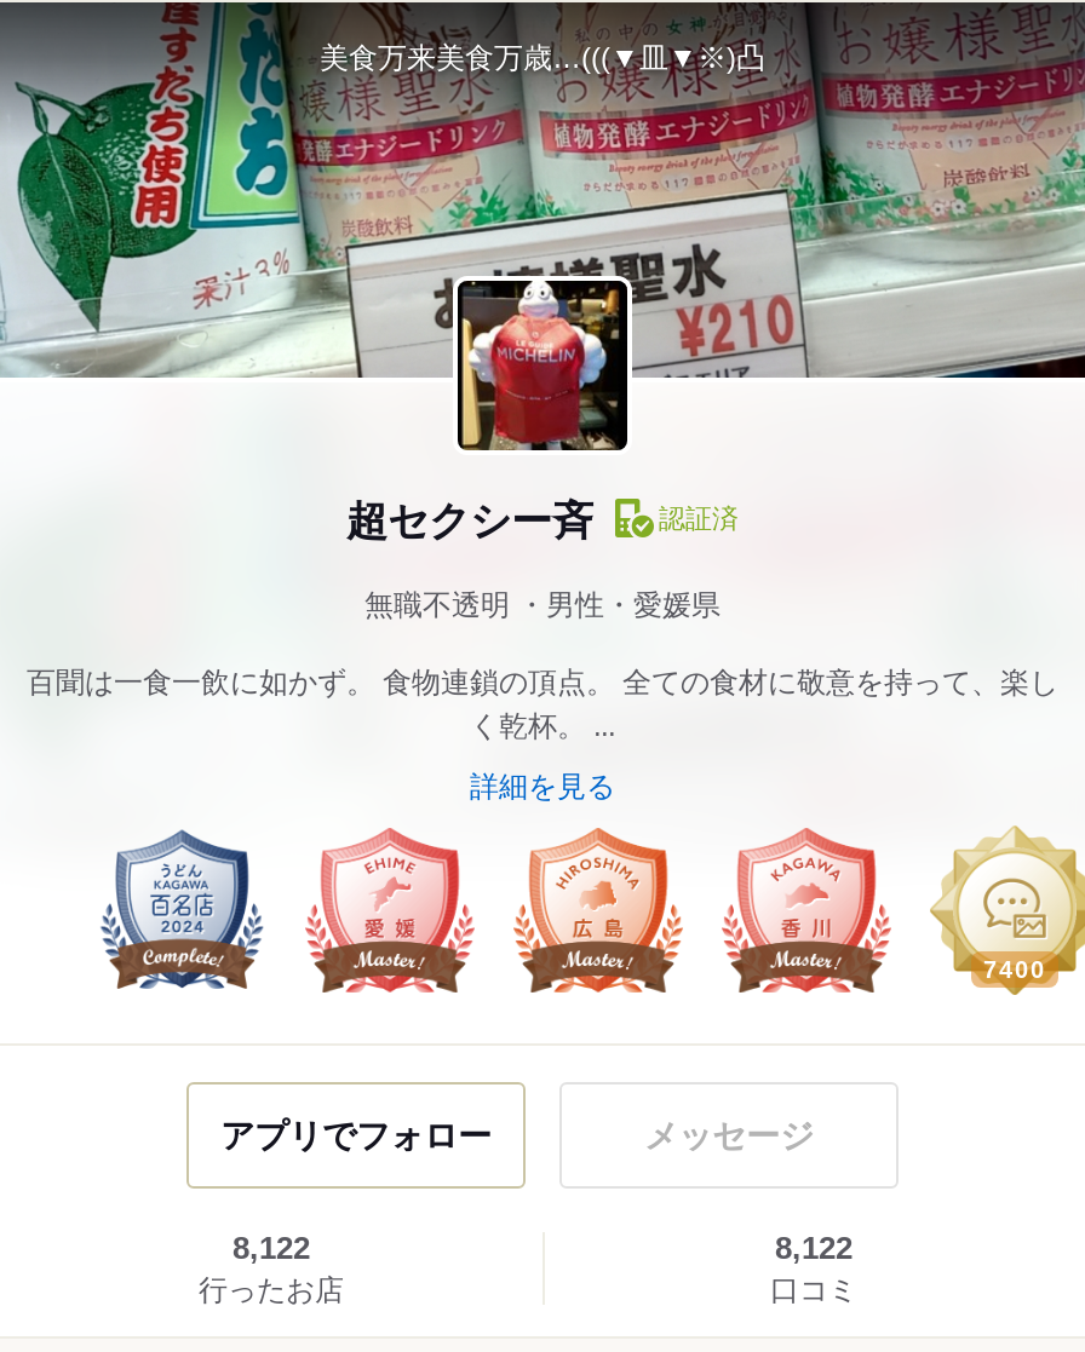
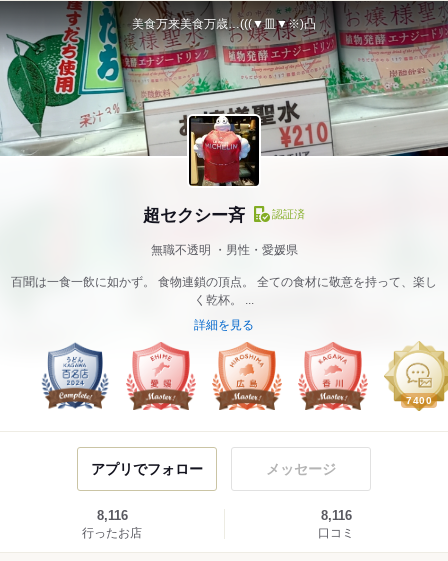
- 8,122
+ 8,116

- 8,122
+ 8,116
